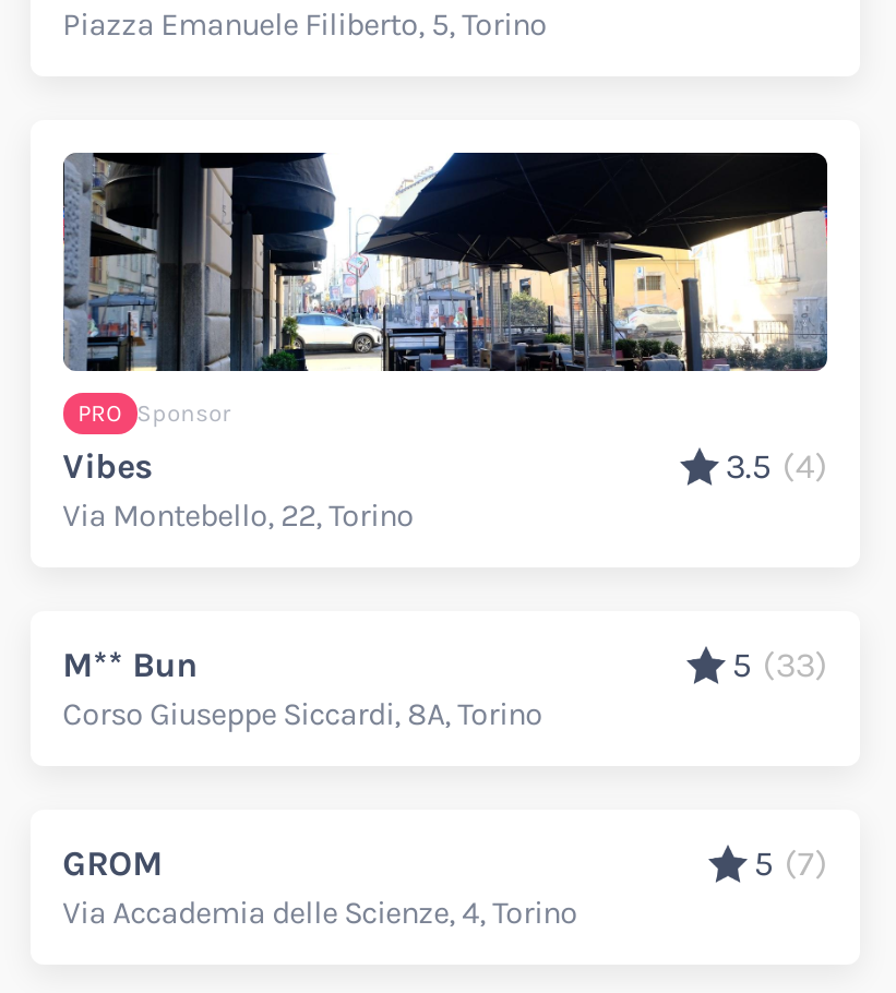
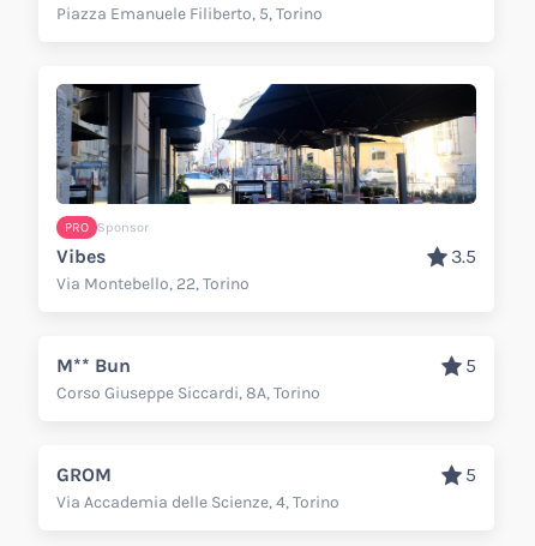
- 3.5 (4)
+ 3.5

- 5 (33)
+ 5

- 5 (7)
+ 5
